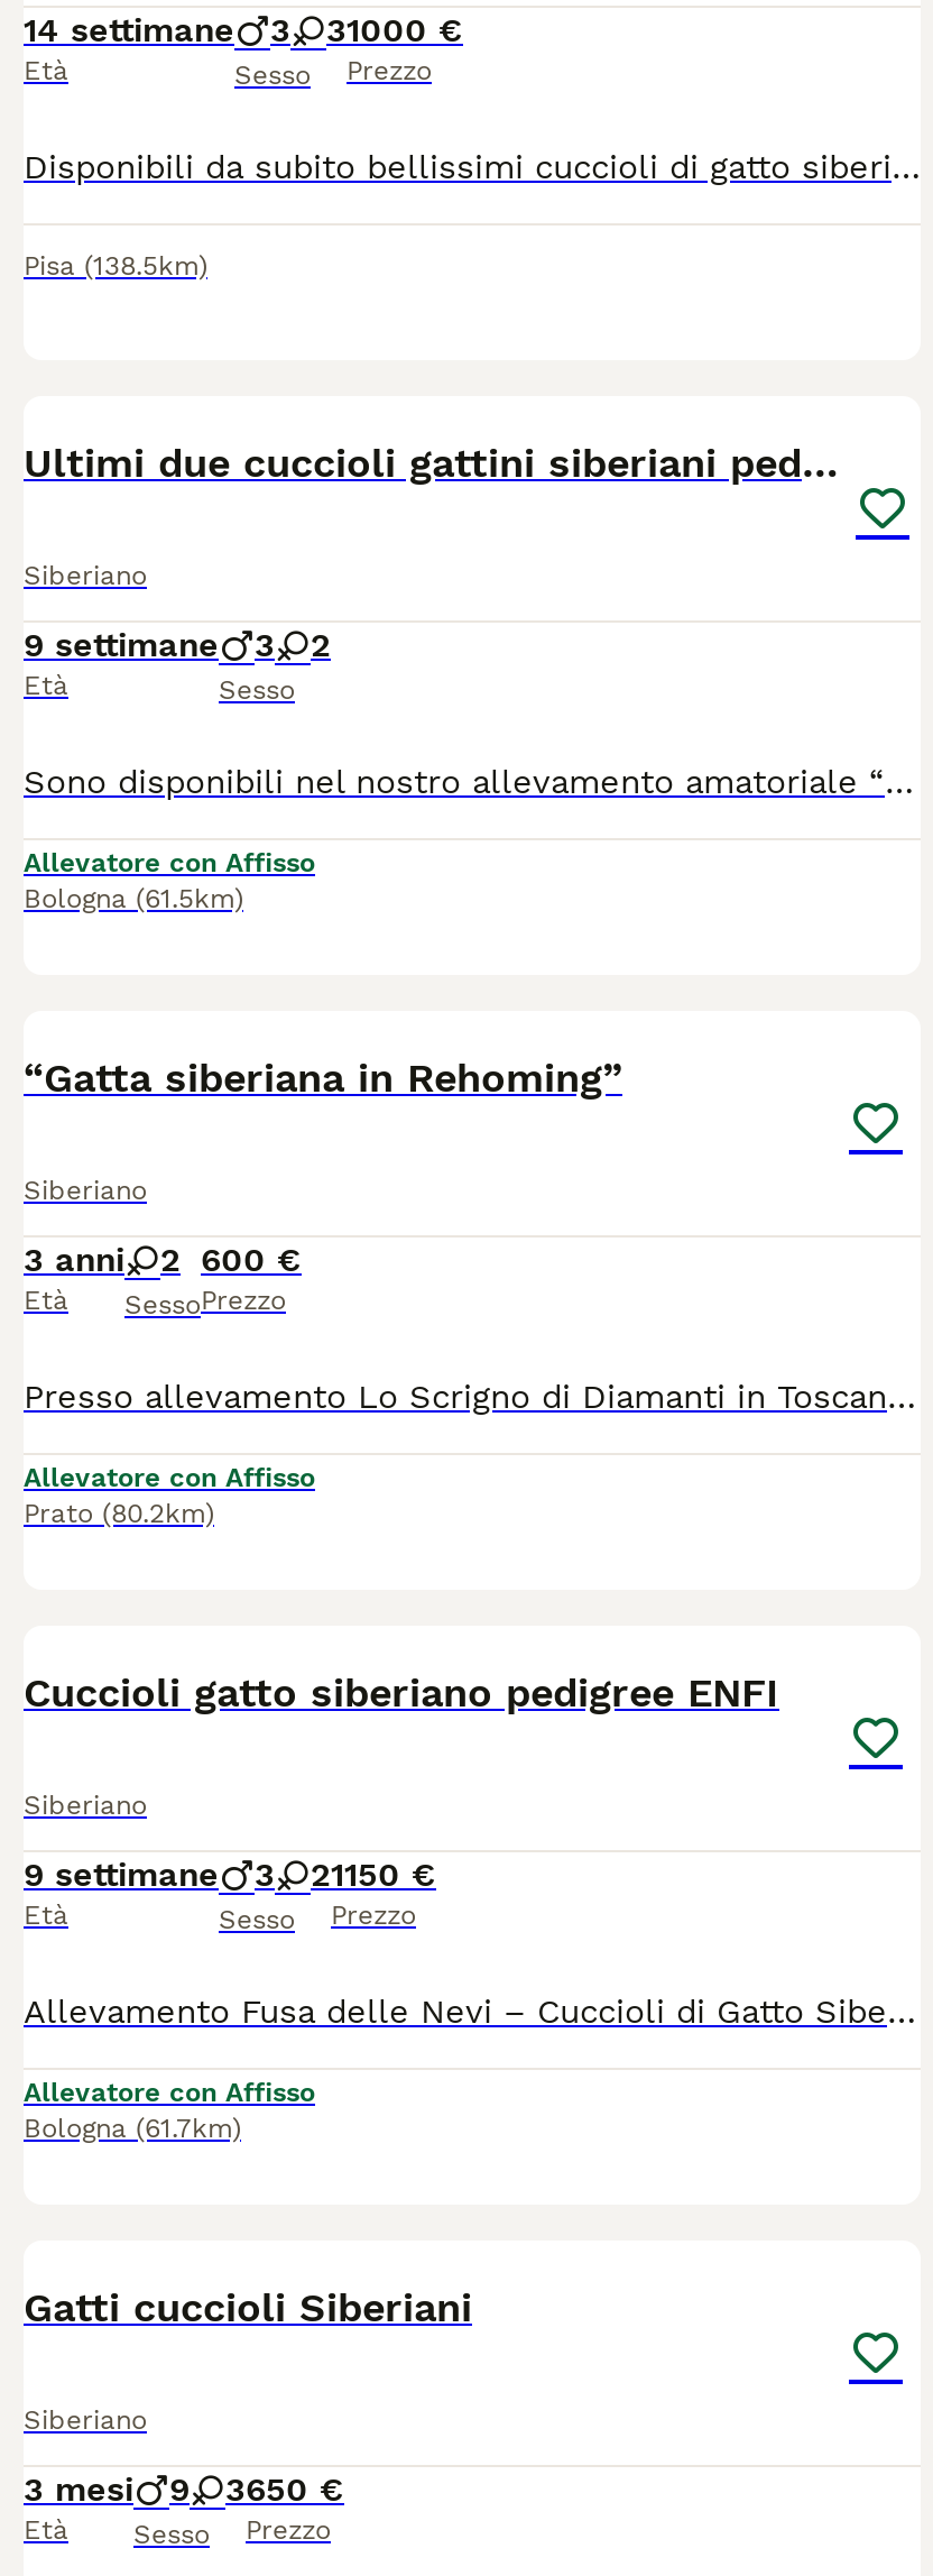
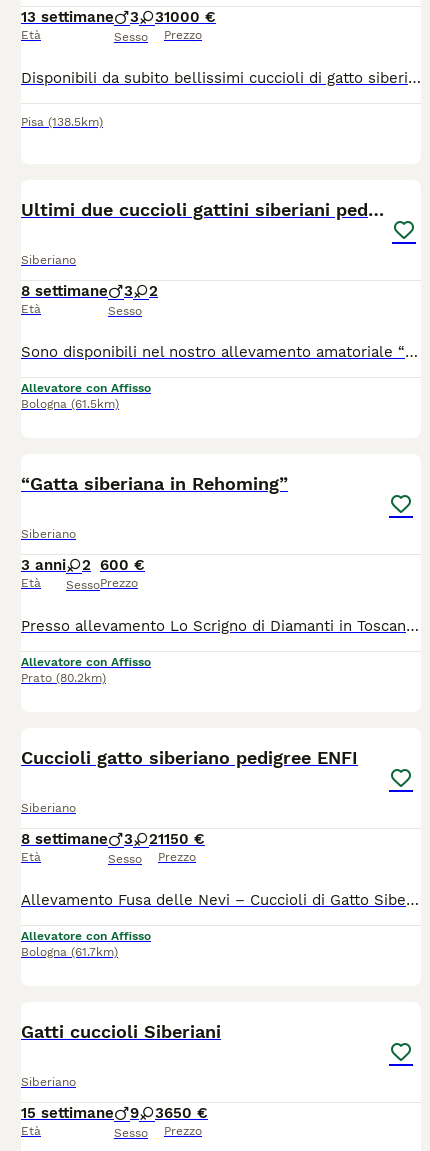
- 14 settimane 3 3 1000 €
+ 13 settimane 3 3 1000 €

- 9 settimane 3 2
+ 8 settimane 3 2

- 9 settimane 3 2 1150 €
+ 8 settimane 3 2 1150 €

- 3 mesi 9 3 650 €
+ 15 settimane 9 3 650 €
